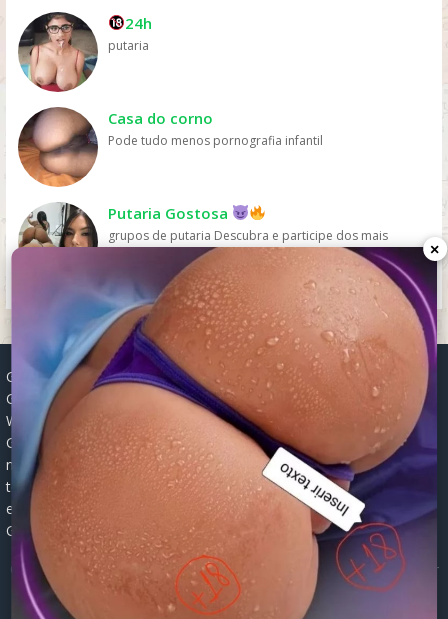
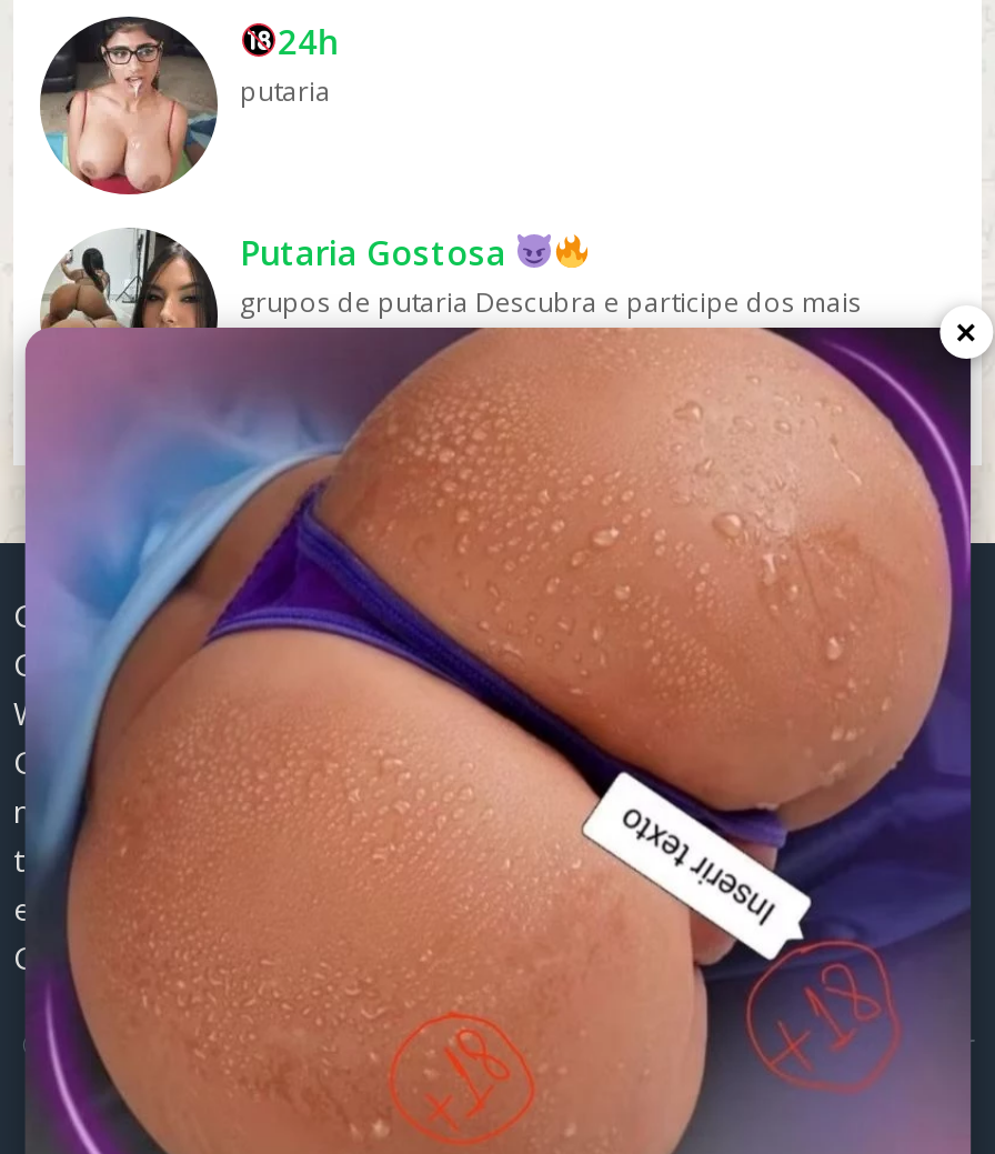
- [image]
- Casa do corno
- Pode tudo menos pornografia infantil
